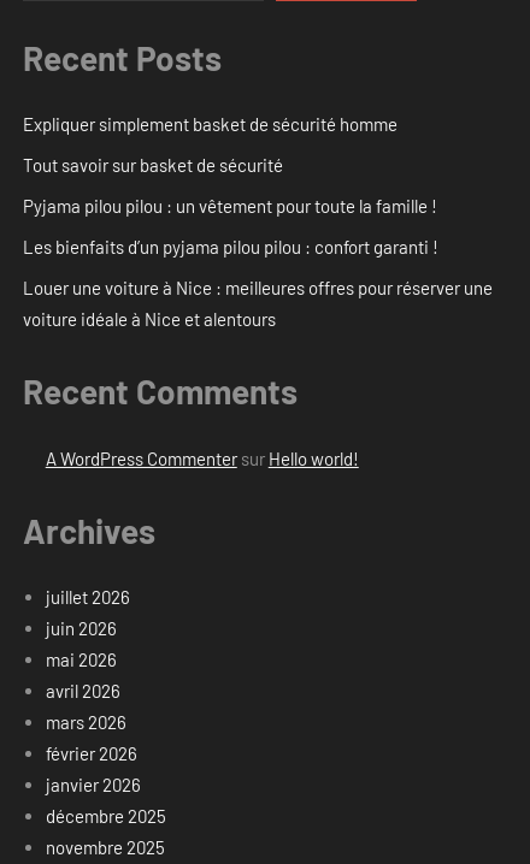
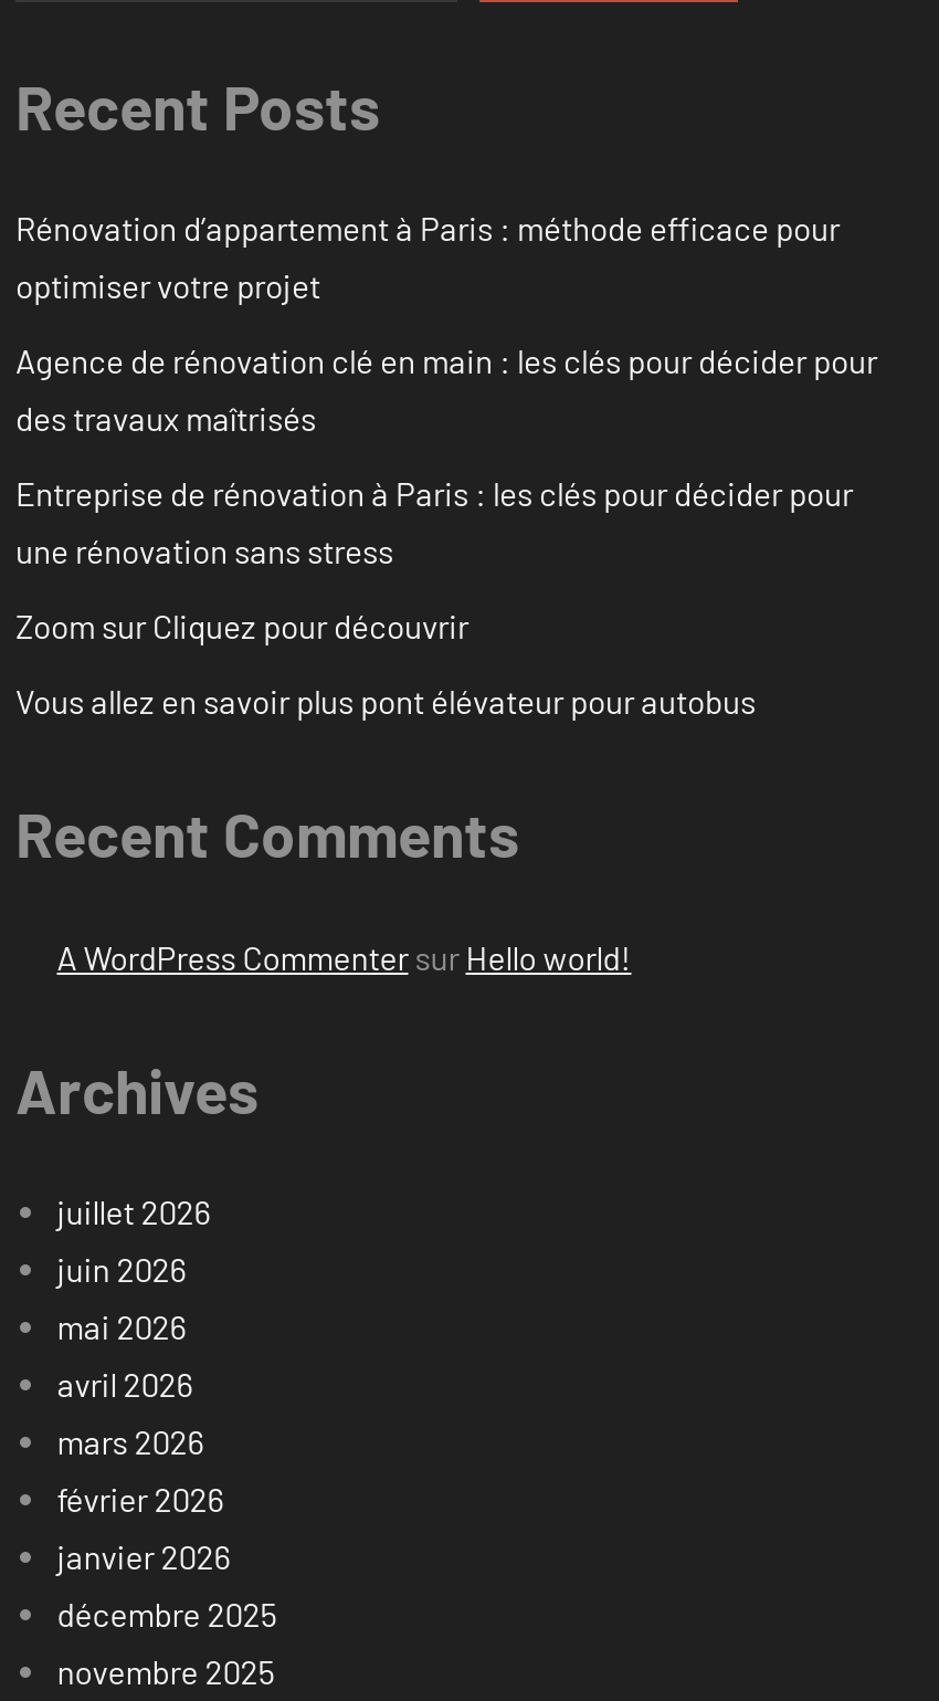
- Expliquer simplement basket de sécurité homme
+ Rénovation d’appartement à Paris : méthode efficace pour
+ optimiser votre projet

- Tout savoir sur basket de sécurité
+ Agence de rénovation clé en main : les clés pour décider pour
+ des travaux maîtrisés

- Pyjama pilou pilou : un vêtement pour toute la famille !
+ Entreprise de rénovation à Paris : les clés pour décider pour
+ une rénovation sans stress

- Les bienfaits d’un pyjama pilou pilou : confort garanti !
+ Zoom sur Cliquez pour découvrir

- Louer une voiture à Nice : meilleures offres pour réserver une
- voiture idéale à Nice et alentours
+ Vous allez en savoir plus pont élévateur pour autobus
